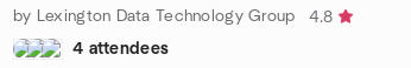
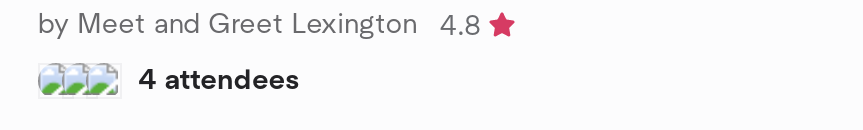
- by Lexington Data Technology Group
+ by Meet and Greet Lexington
